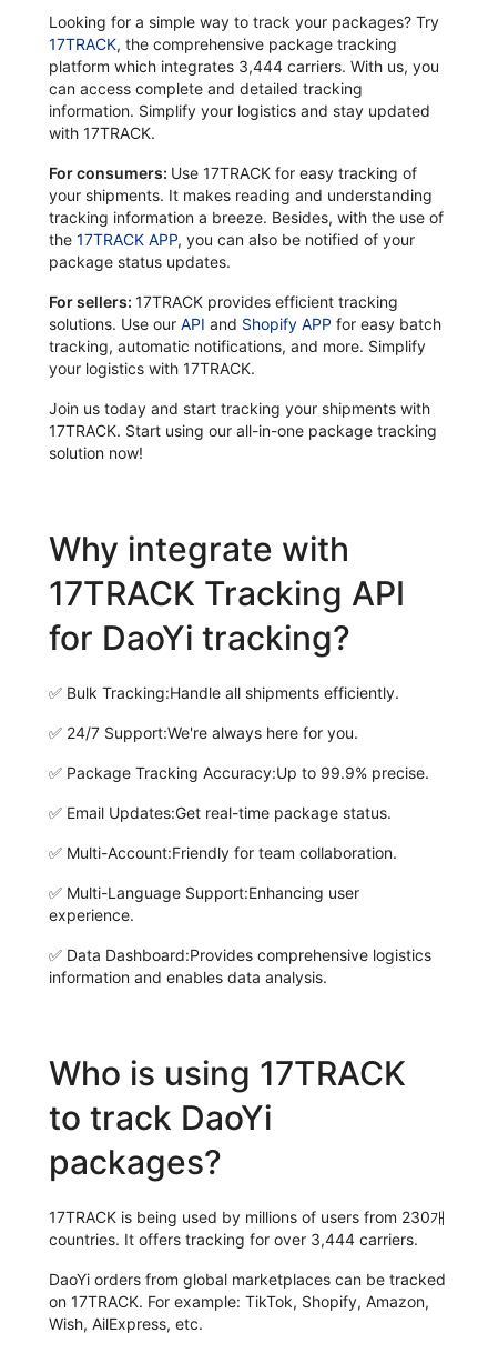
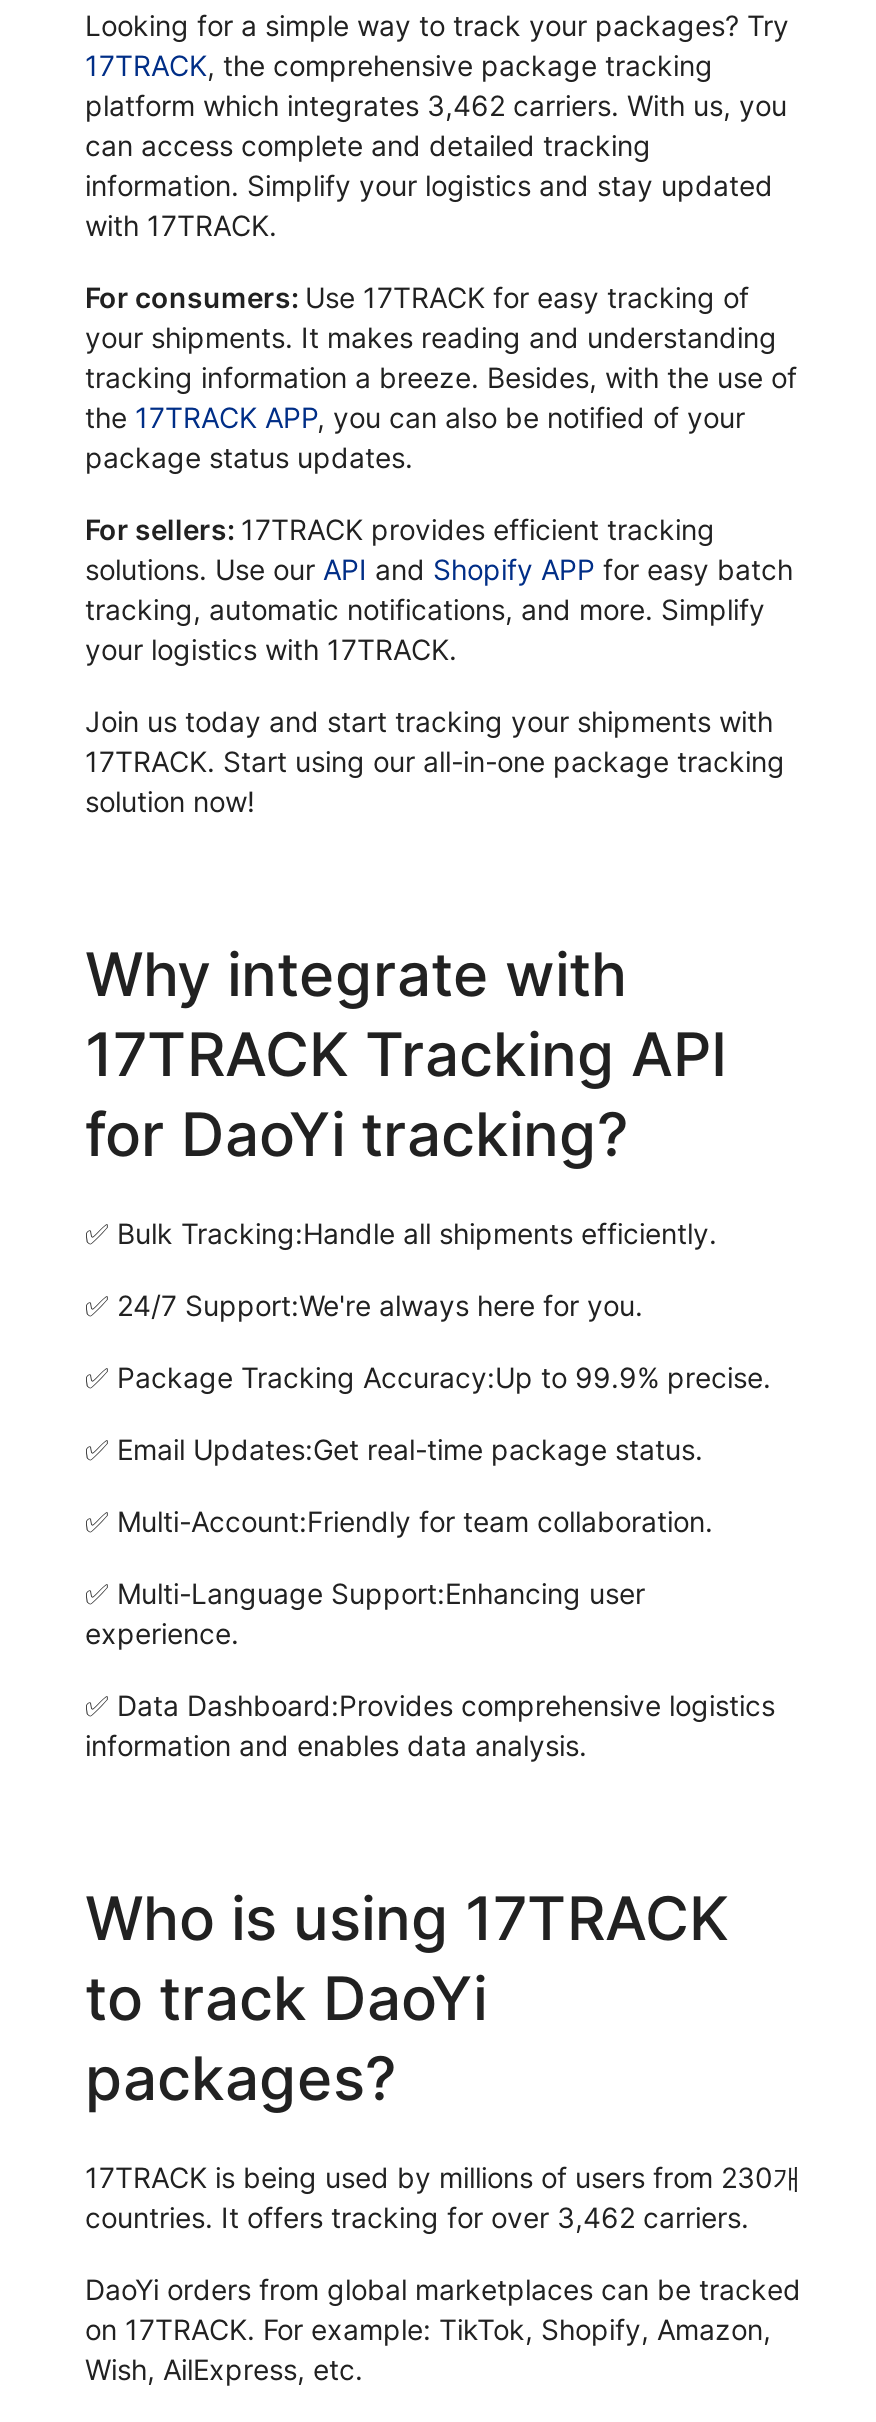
- platform which integrates 3,444 carriers. With us, you
+ platform which integrates 3,462 carriers. With us, you

- countries. It offers tracking for over 3,444 carriers.
+ countries. It offers tracking for over 3,462 carriers.
